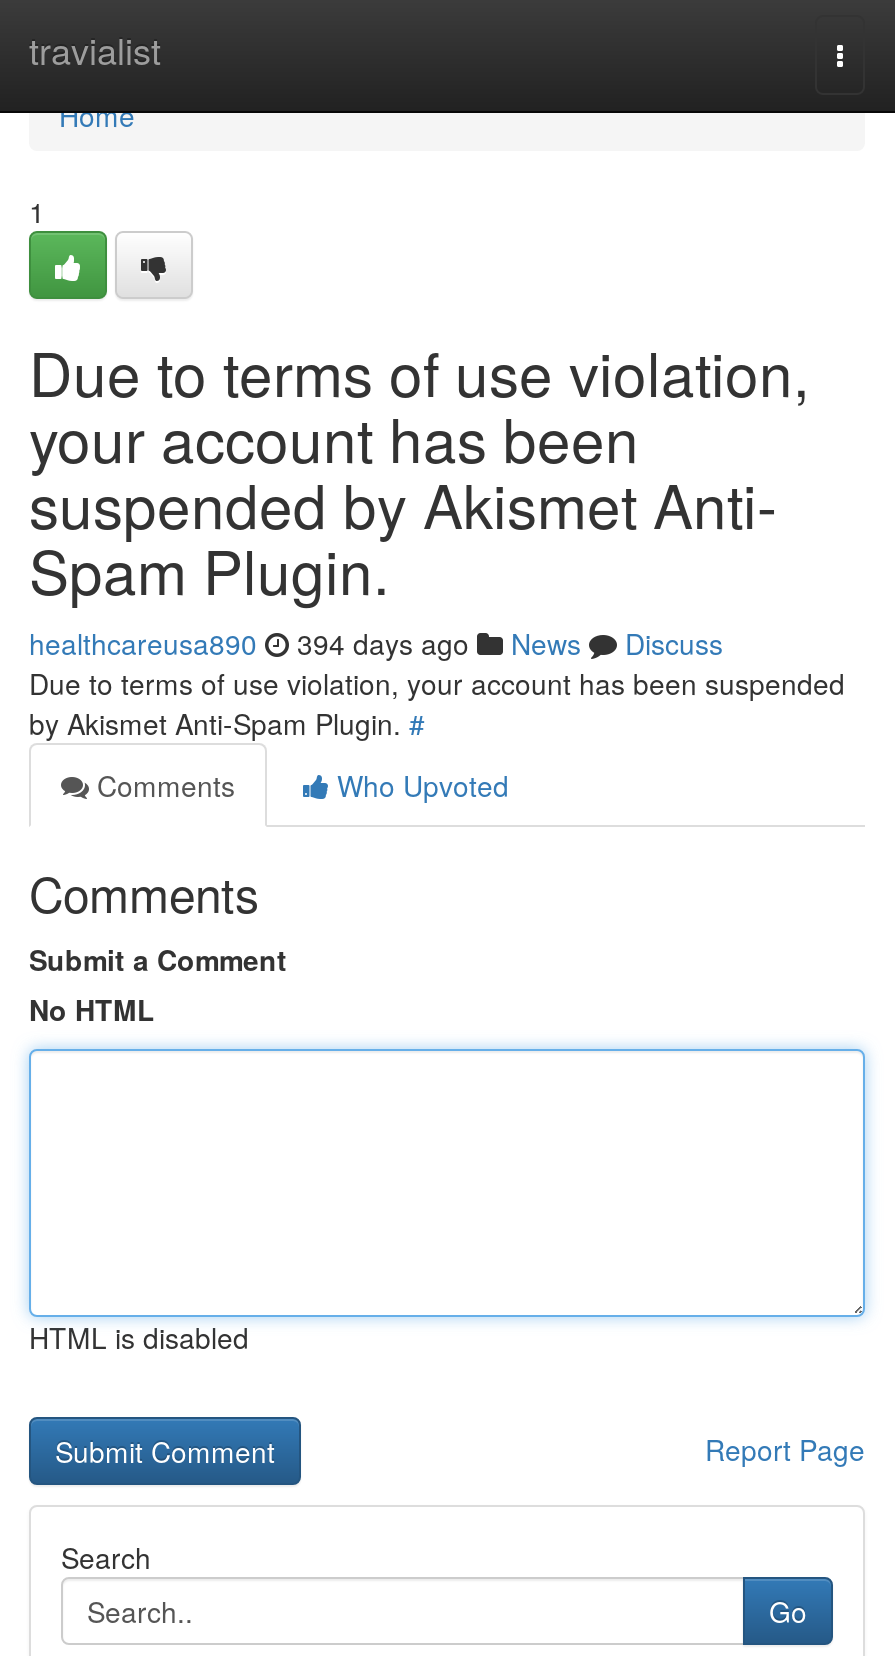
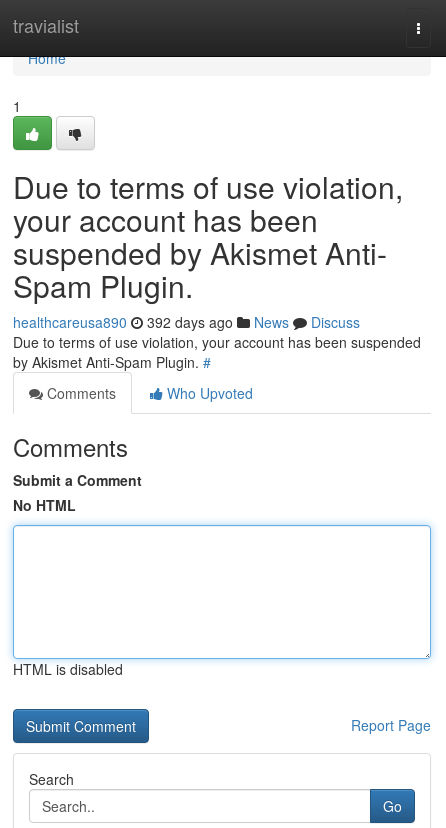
- healthcareusa890 394 days ago News Discuss
+ healthcareusa890 392 days ago News Discuss
